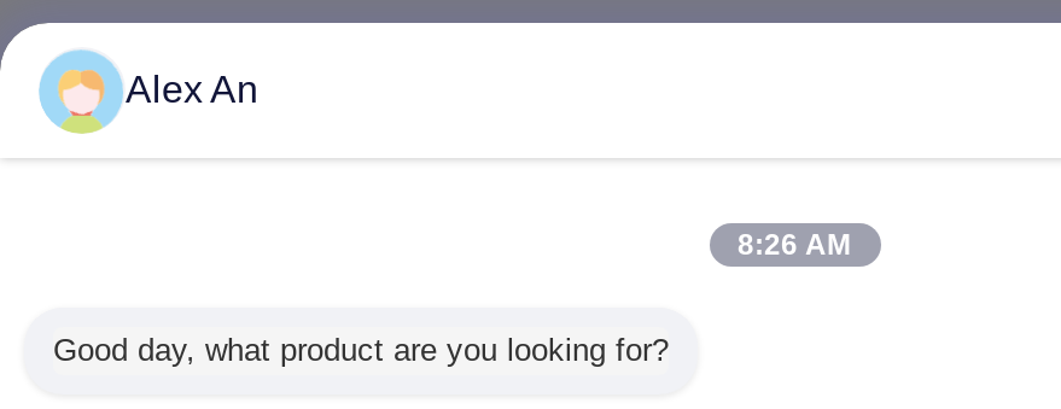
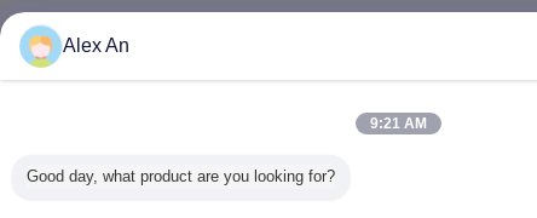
- 8:26 AM
+ 9:21 AM
